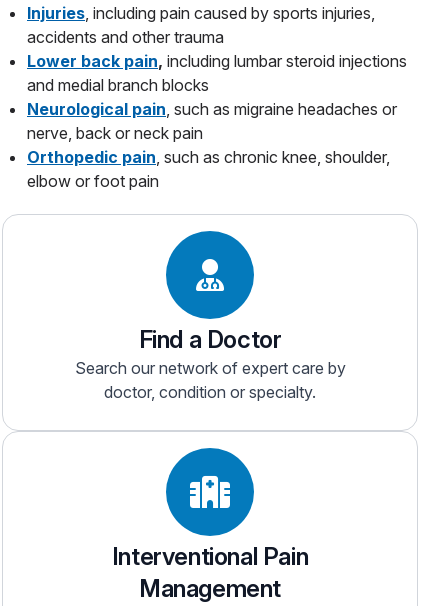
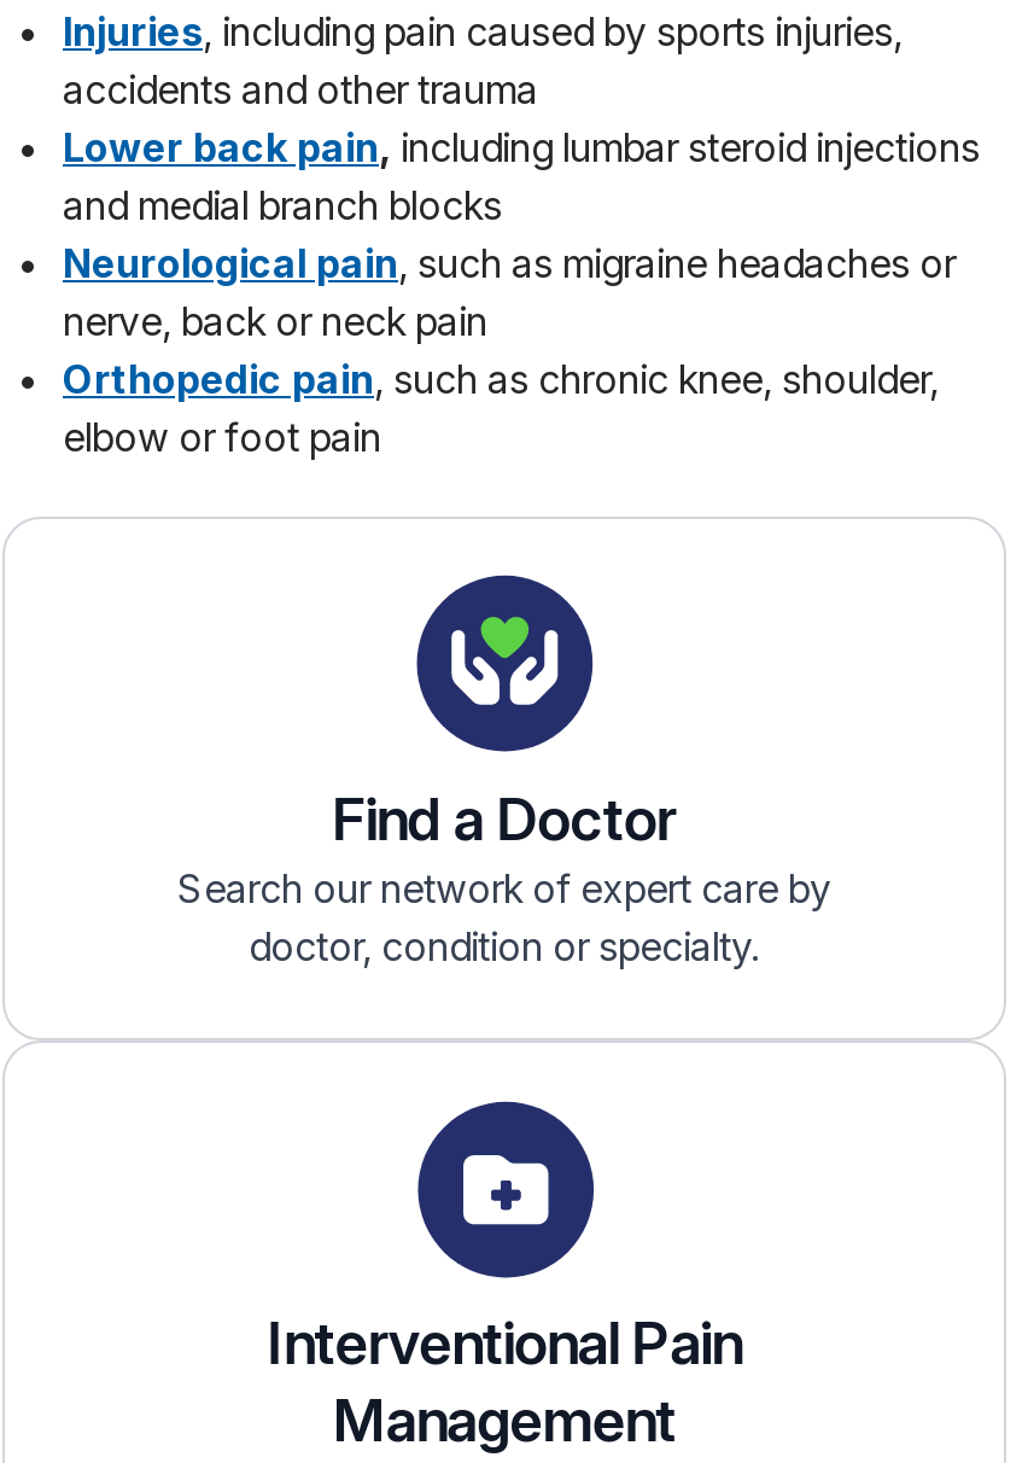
- [image]
+ [image]

- [image]
+ [image]
